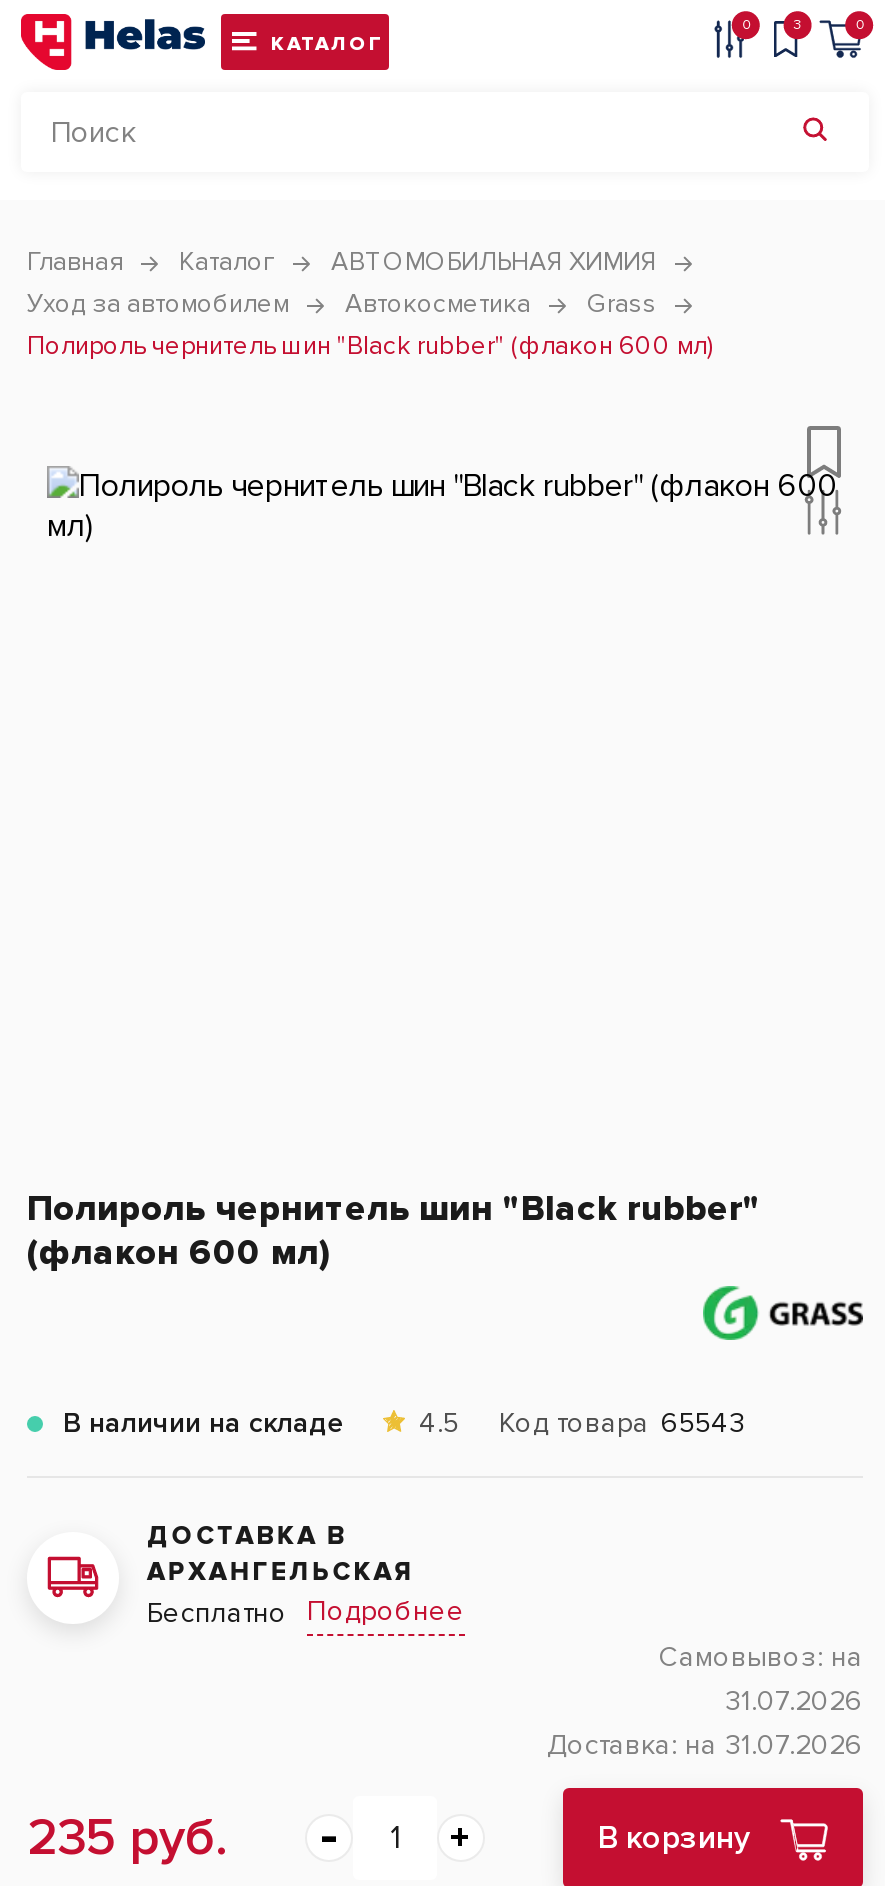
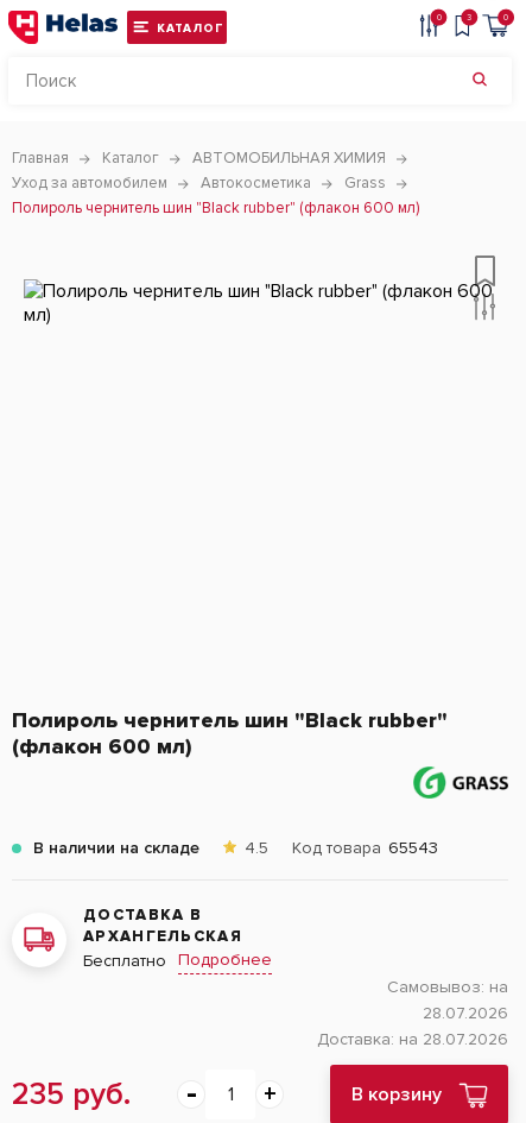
- 31.07.2026
+ 28.07.2026

- Доставка: на 31.07.2026
+ Доставка: на 28.07.2026
